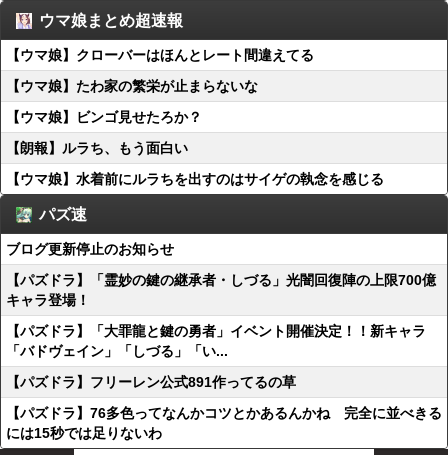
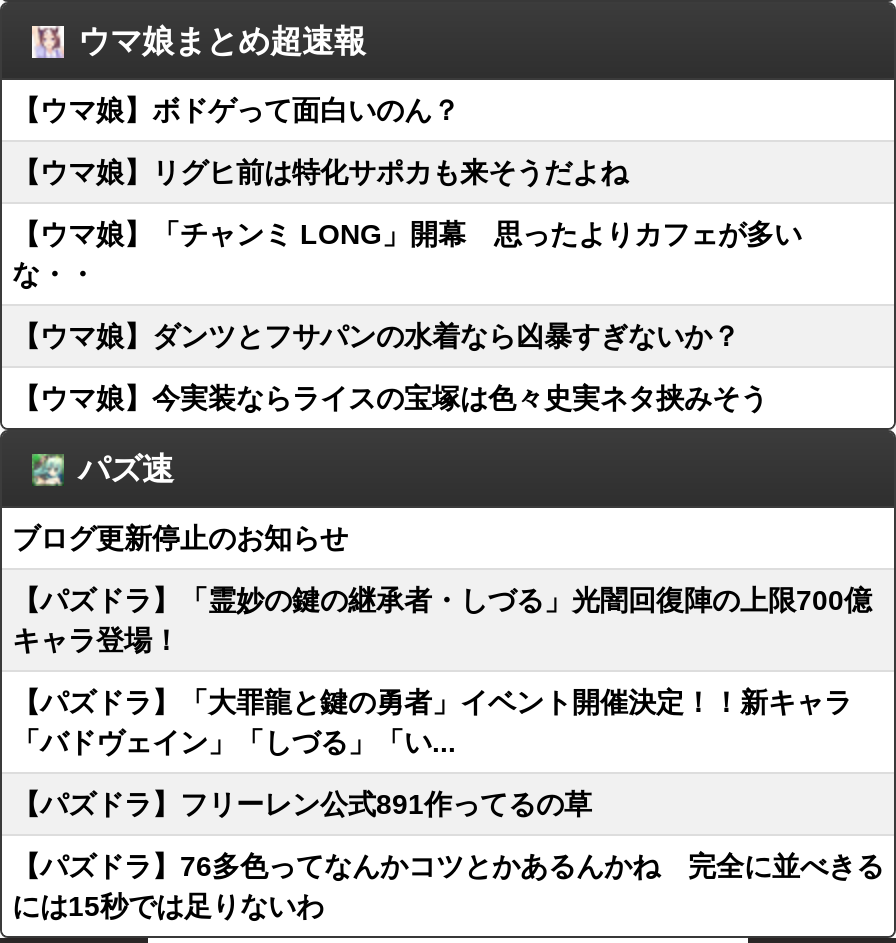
- 【ウマ娘】クローバーはほんとレート間違えてる
+ 【ウマ娘】ボドゲって面白いのん？

- 【ウマ娘】たわ家の繁栄が止まらないな
+ 【ウマ娘】リグヒ前は特化サポカも来そうだよね

- 【ウマ娘】ビンゴ見せたろか？
+ 【ウマ娘】「チャンミ LONG」開幕 思ったよりカフェが多い
+ な・・

- 【朗報】ルラち、もう面白い
+ 【ウマ娘】ダンツとフサパンの水着なら凶暴すぎないか？

- 【ウマ娘】水着前にルラちを出すのはサイゲの執念を感じる
+ 【ウマ娘】今実装ならライスの宝塚は色々史実ネタ挟みそう
